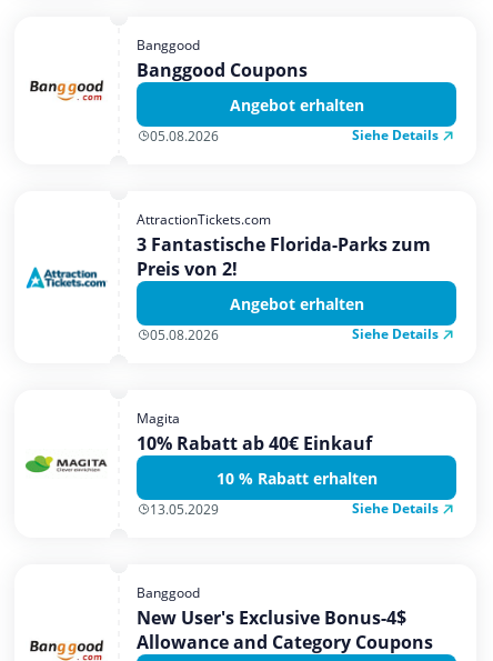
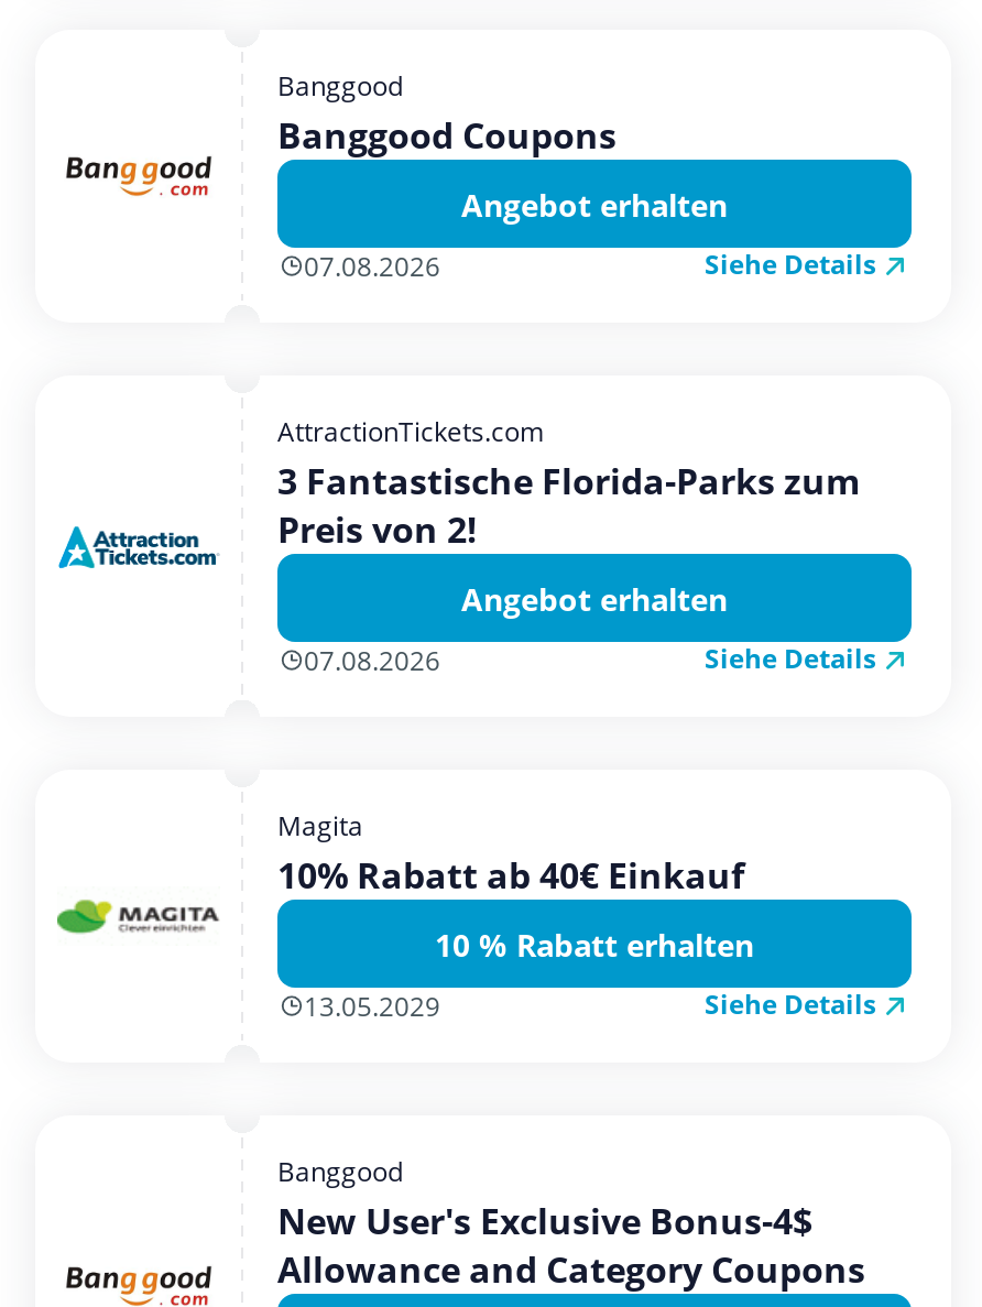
- 05.08.2026
+ 07.08.2026

- 05.08.2026
+ 07.08.2026
